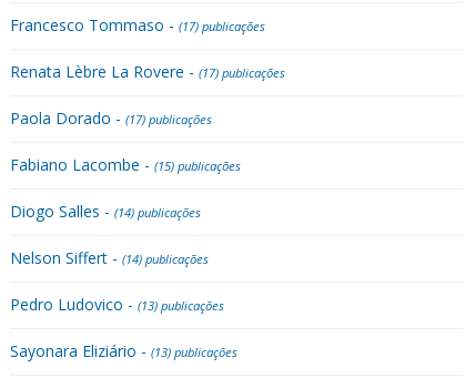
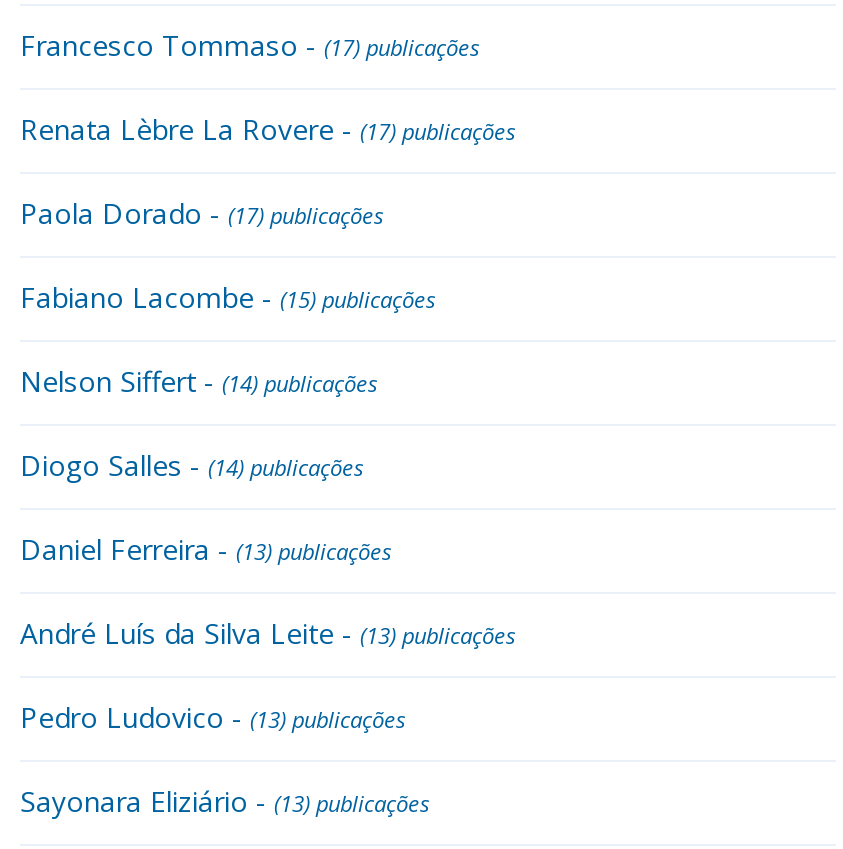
+ Daniel Ferreira - (13) publicações
+ André Luís da Silva Leite - (13) publicações

moved up: Nelson Siffert - (14) publicações
